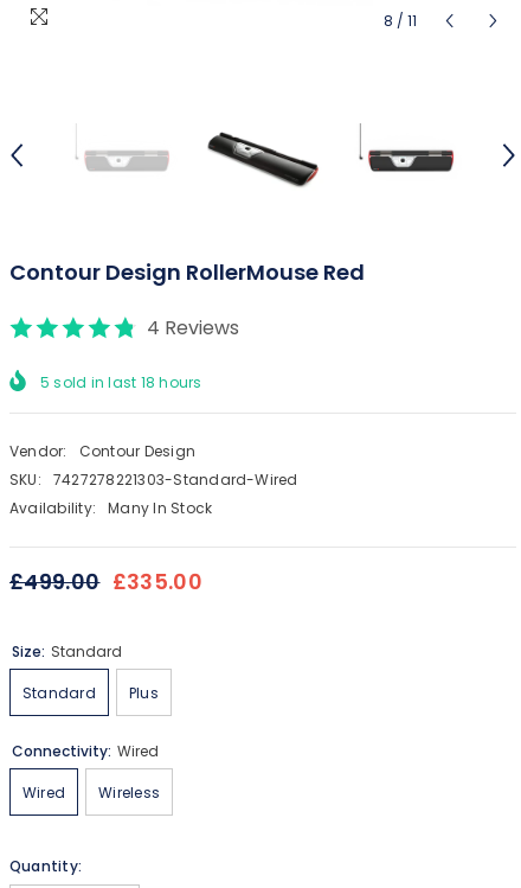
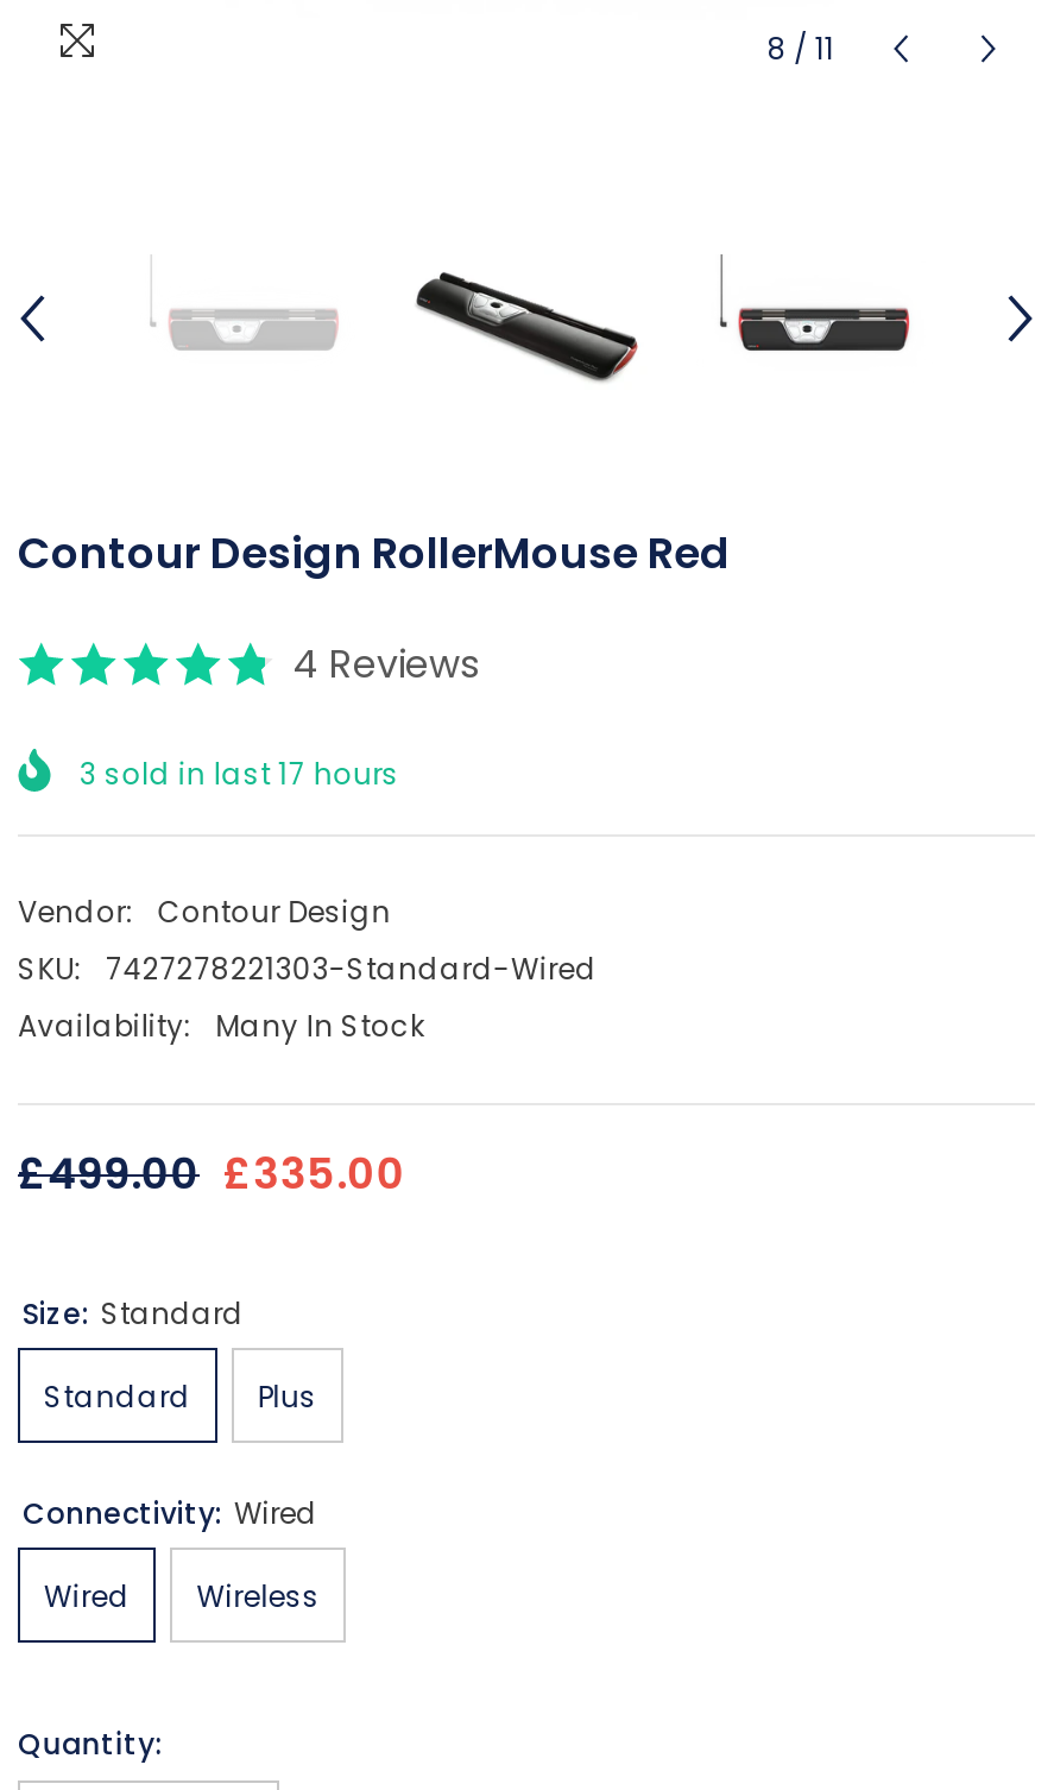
- 5 sold in last 18 hours
+ 3 sold in last 17 hours
